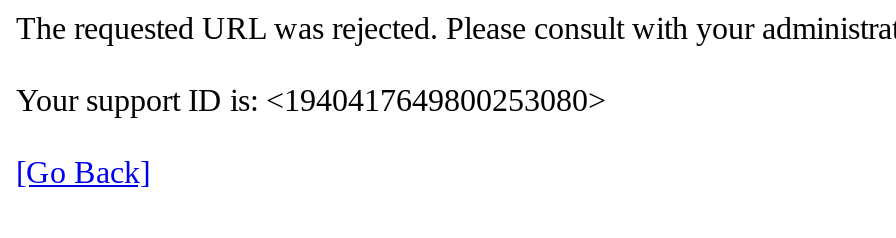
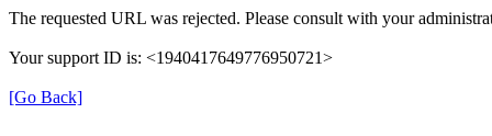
- Your support ID is: <1940417649800253080>
+ Your support ID is: <1940417649776950721>
